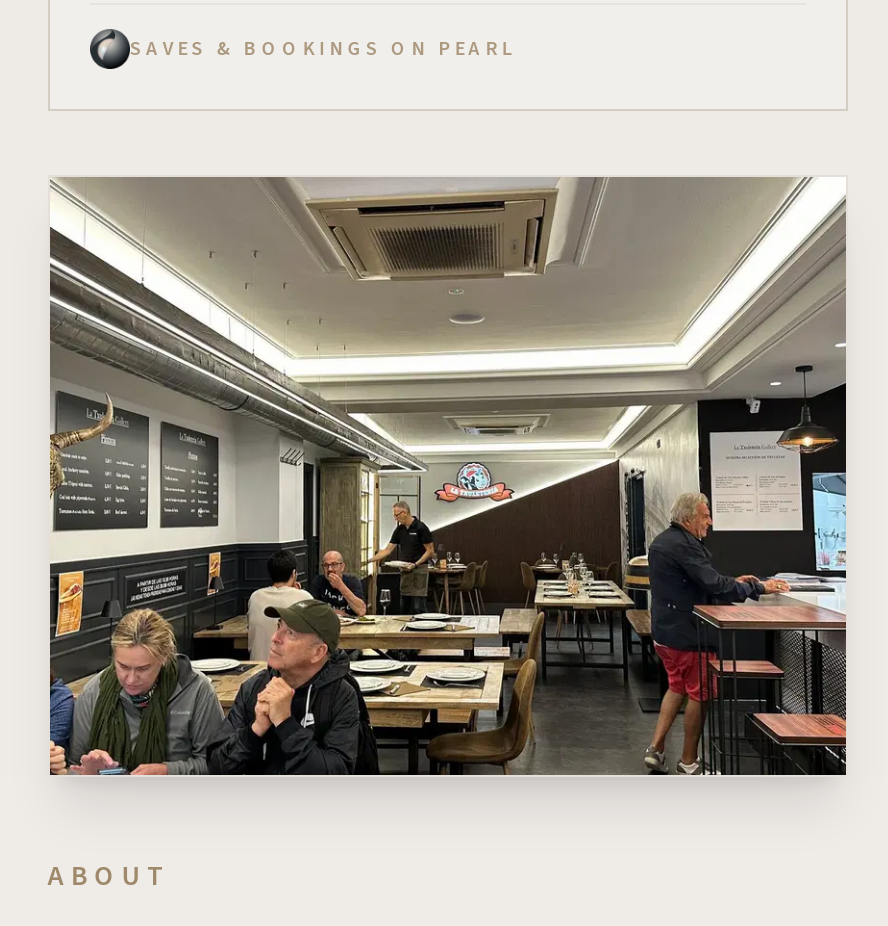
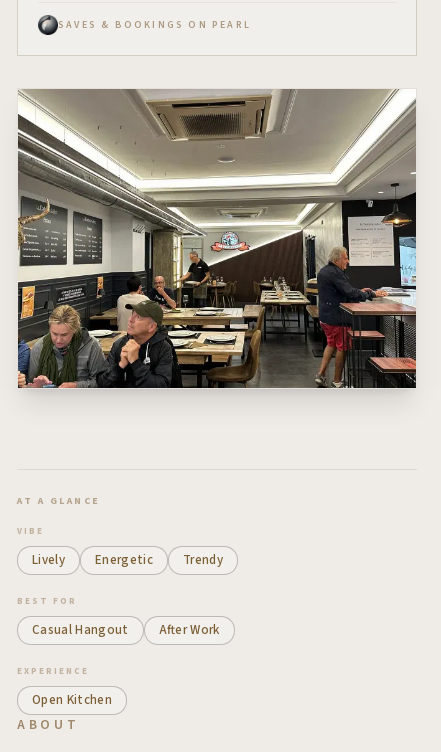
+ AT A GLANCE
+ VIBE
+ Lively
+ Energetic
+ Trendy
+ BEST FOR
+ Casual Hangout
+ After Work
+ EXPERIENCE
+ Open Kitchen
